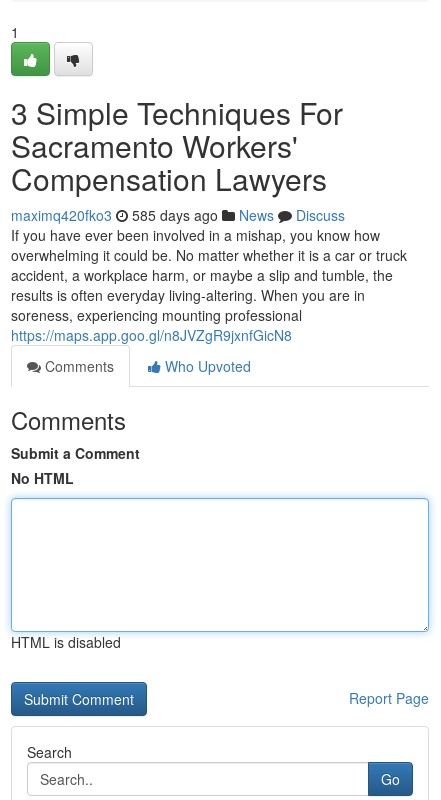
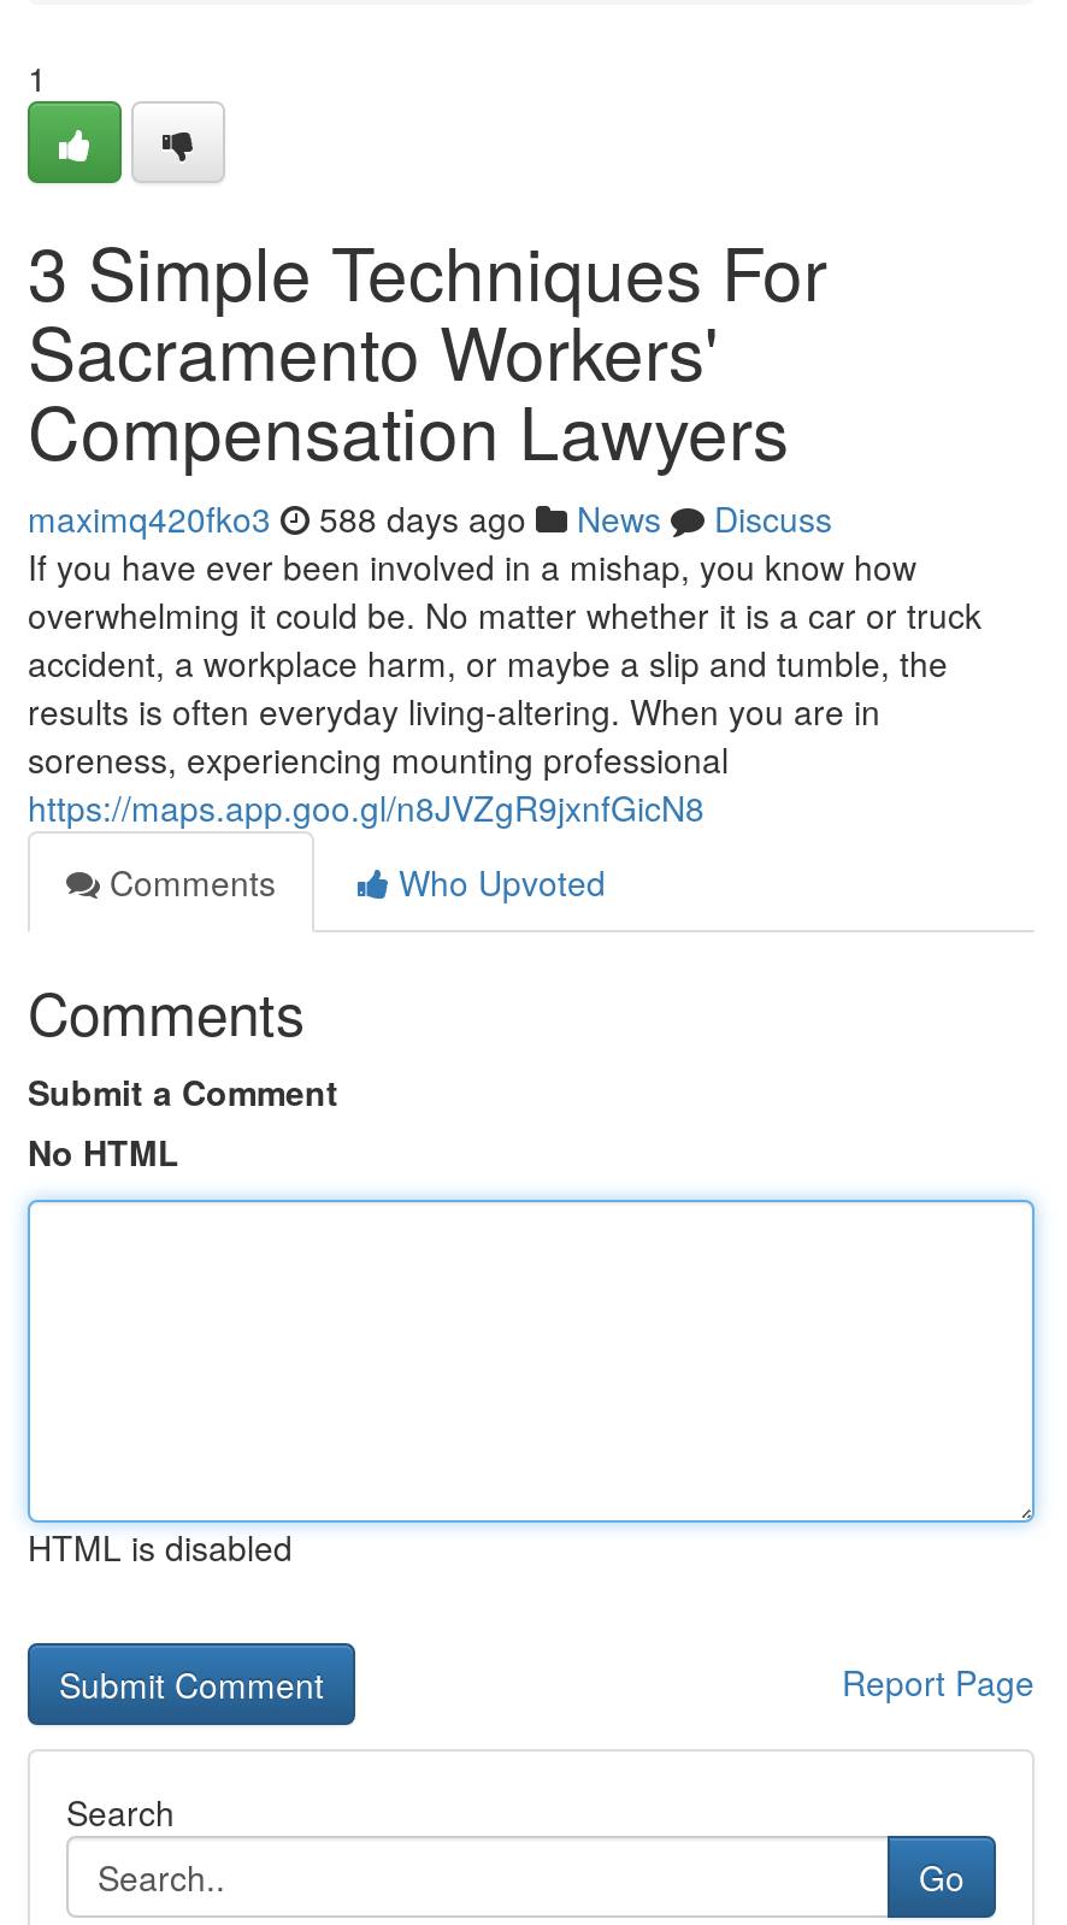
- maximq420fko3 585 days ago News Discuss
+ maximq420fko3 588 days ago News Discuss
